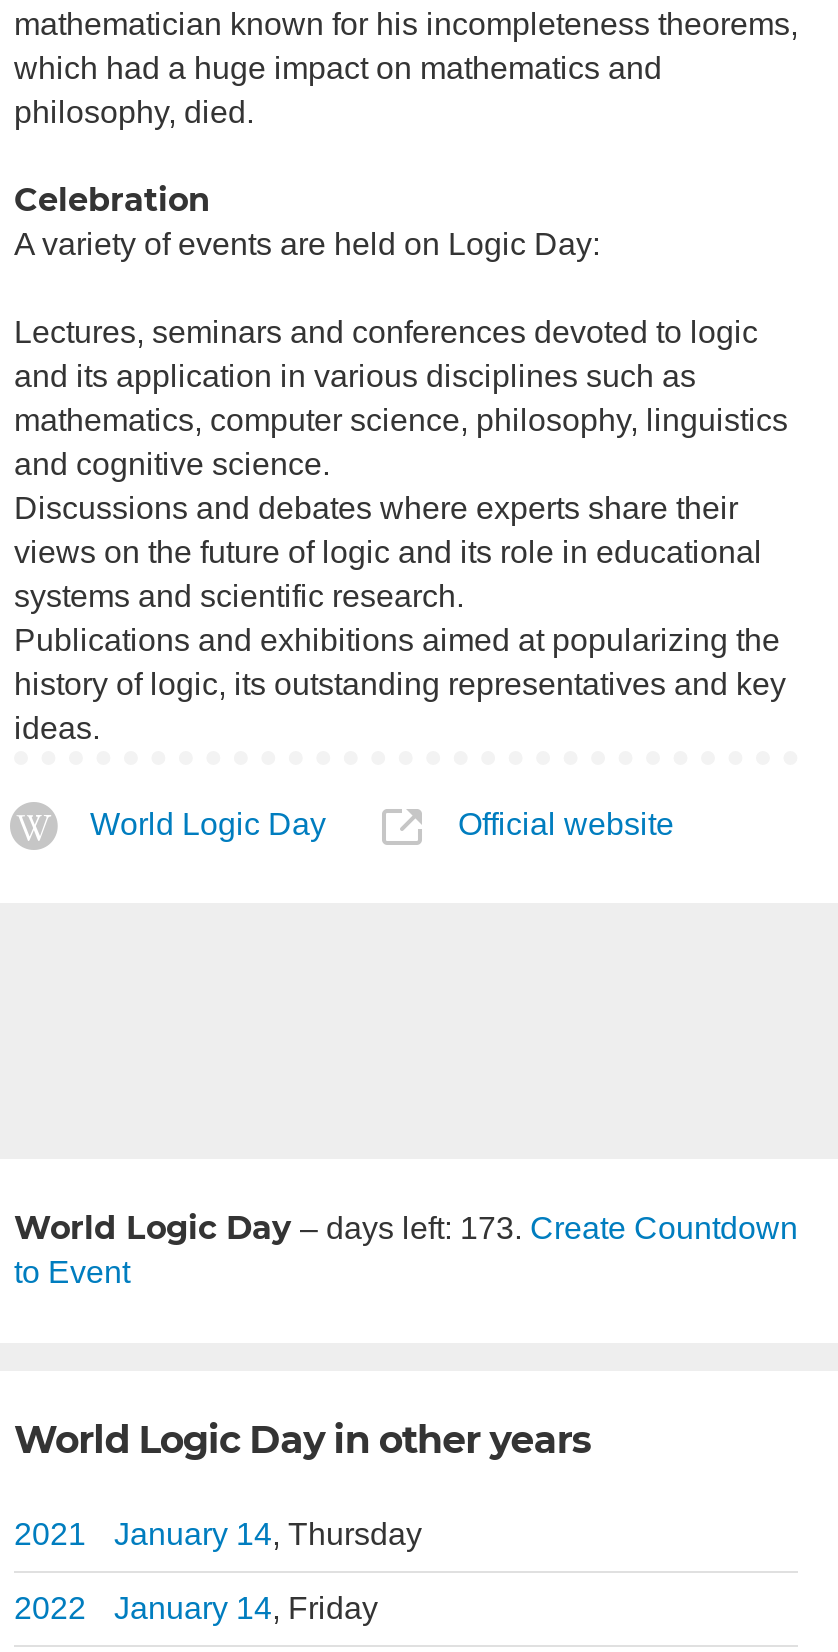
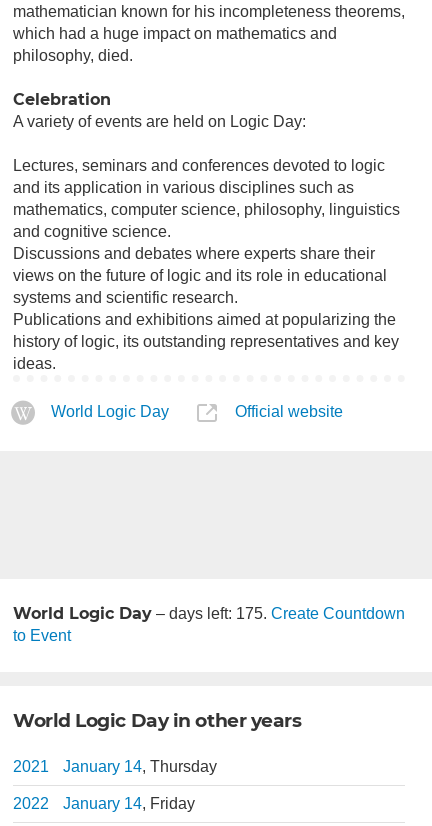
- World Logic Day – days left: 173. Create Countdown
+ World Logic Day – days left: 175. Create Countdown
